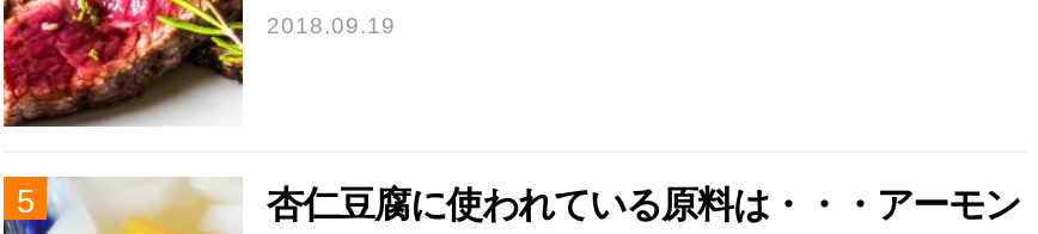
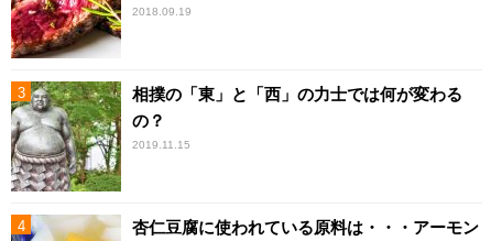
+ [image]
+ 相撲の「東」と「西」の力士では何が変わる
+ の？
+ 2019.11.15
